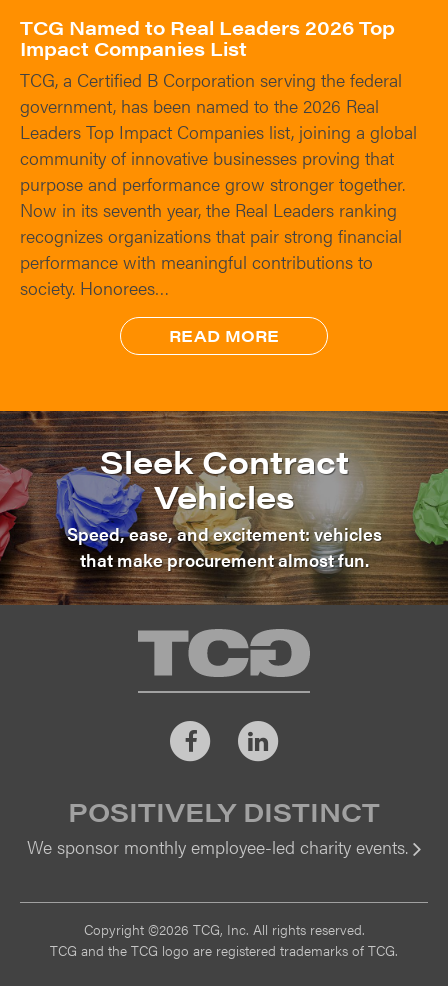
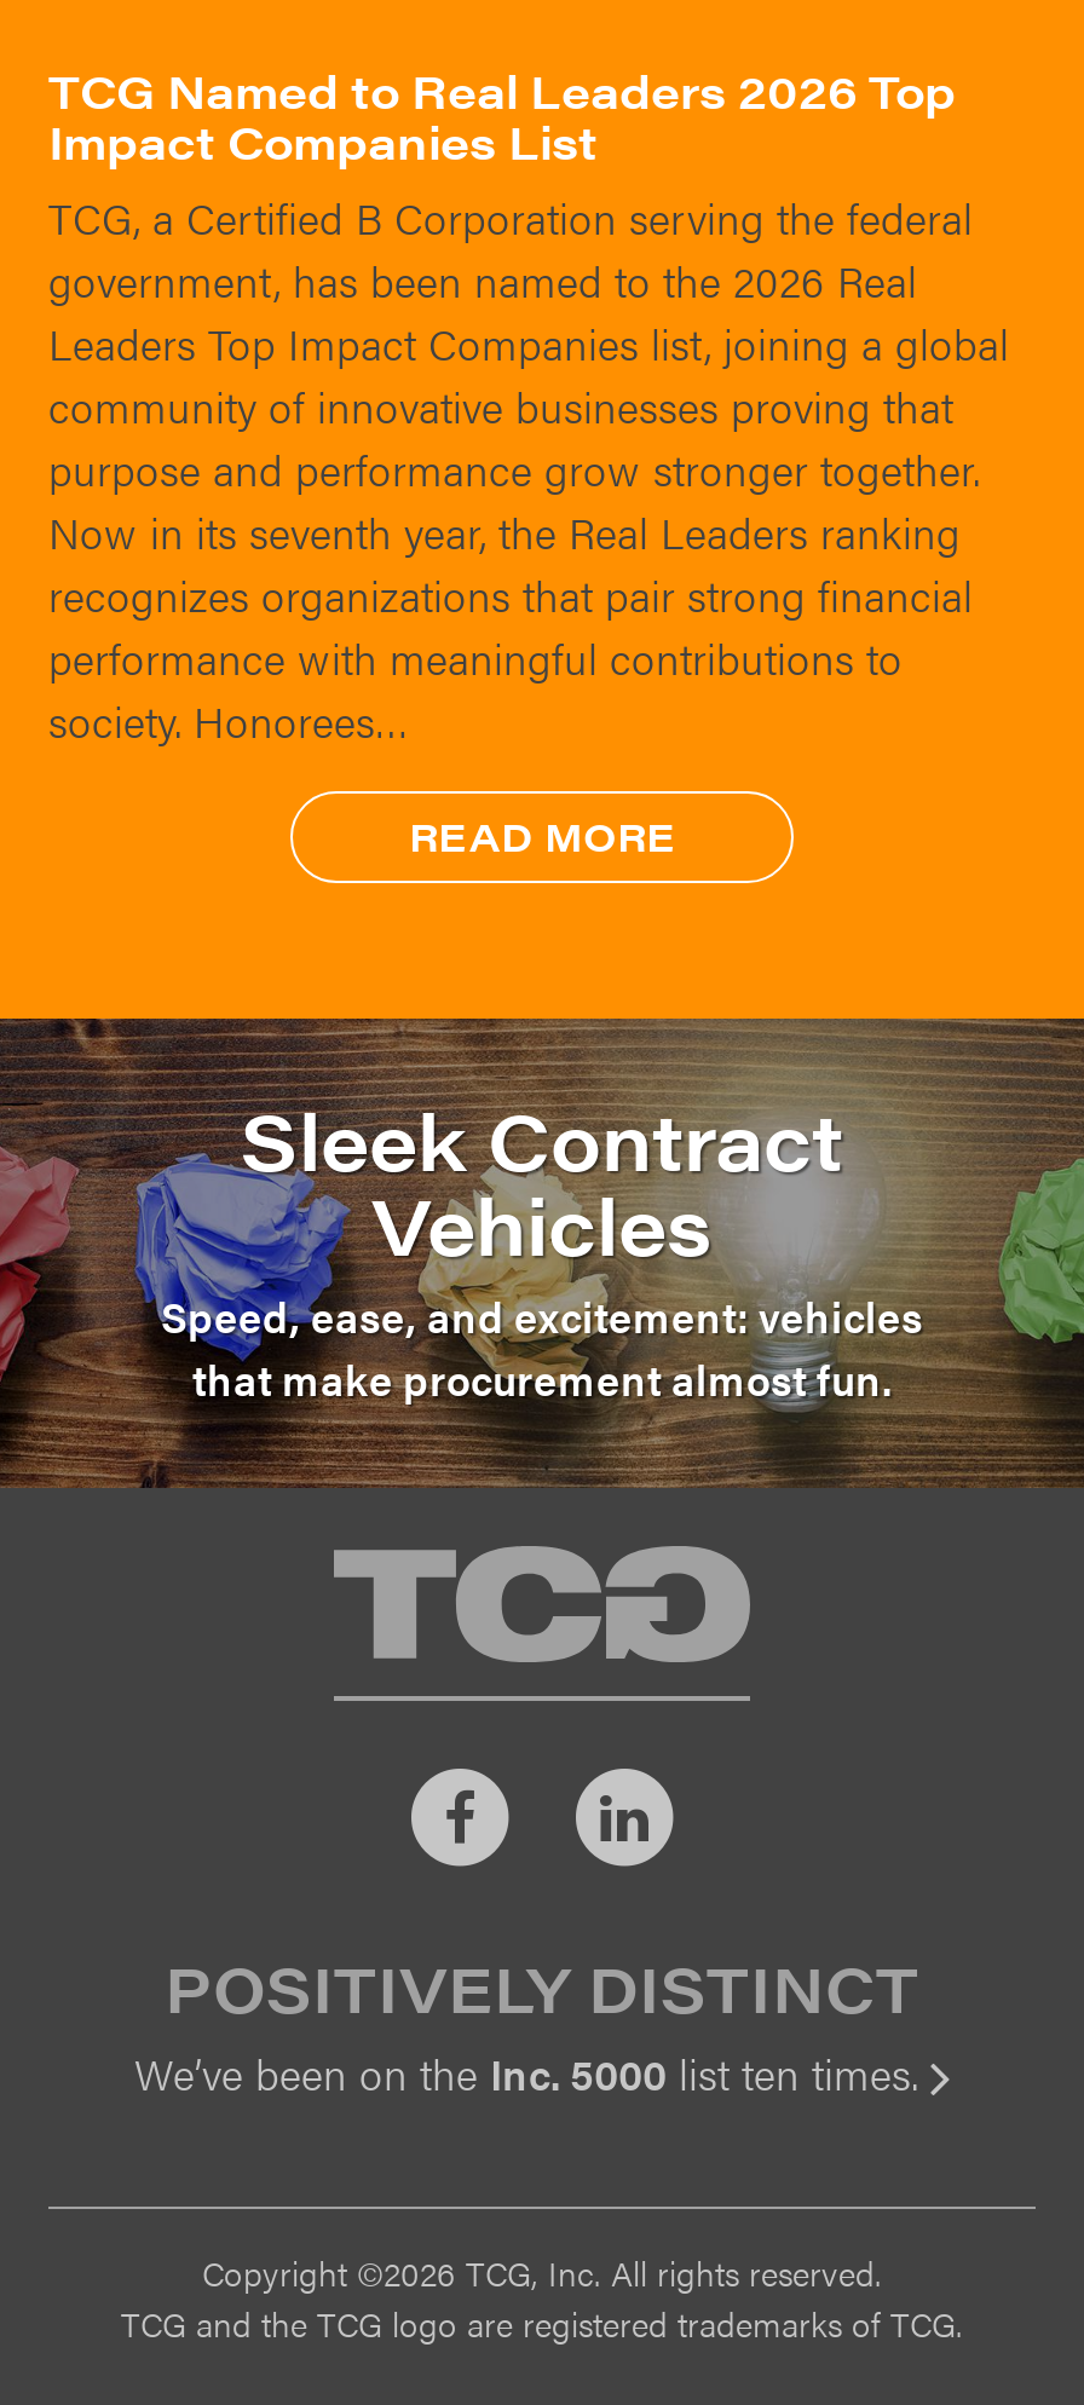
- We sponsor monthly employee-led charity events.
+ We’ve been on the Inc. 5000 list ten times.
